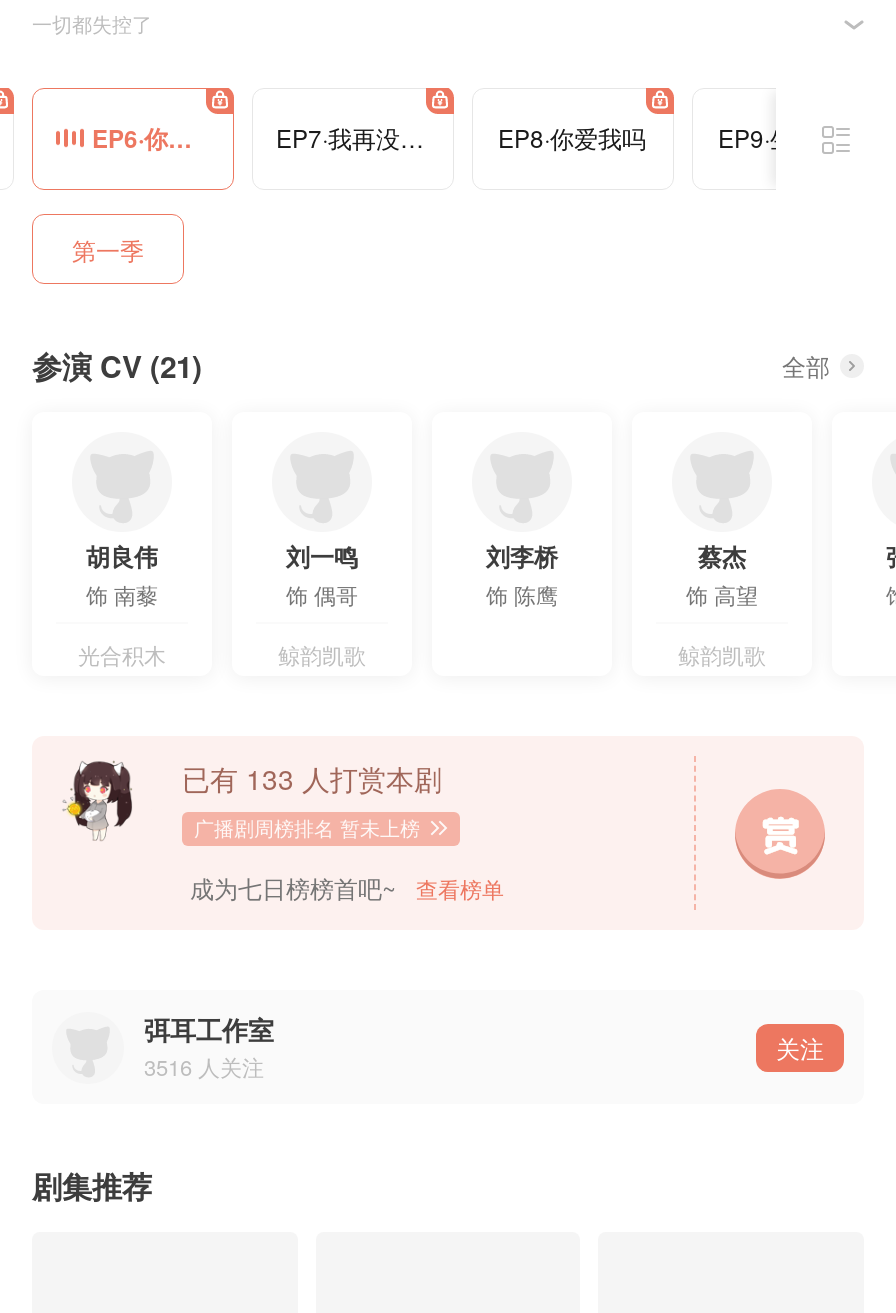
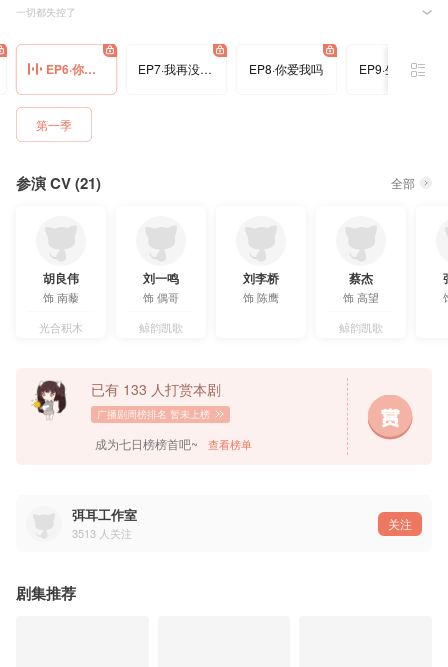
- 3516人关注
+ 3513人关注
